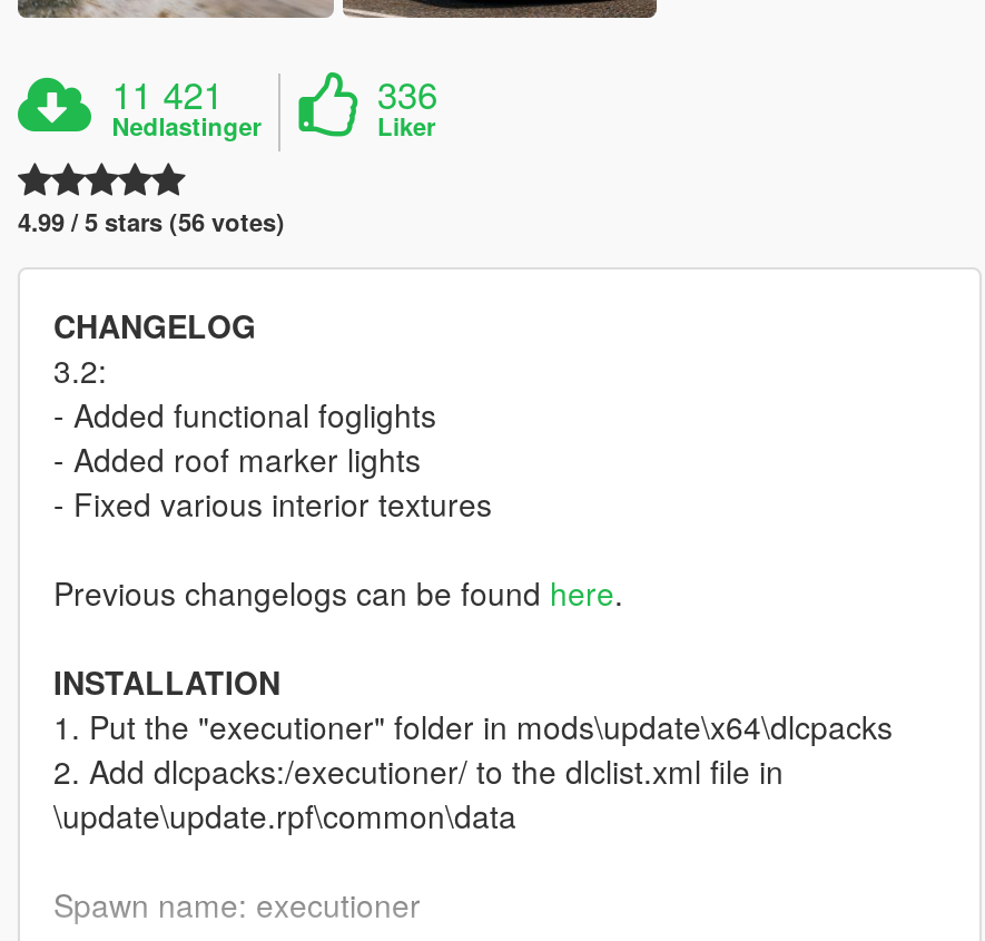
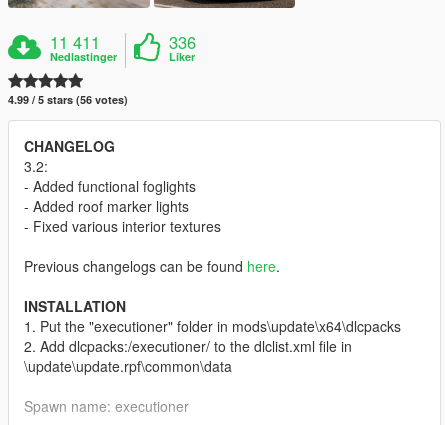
- 11 421
+ 11 411
